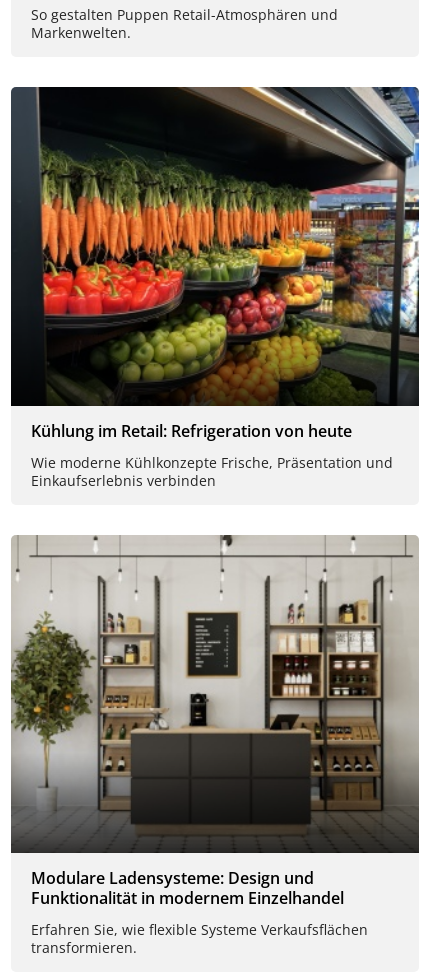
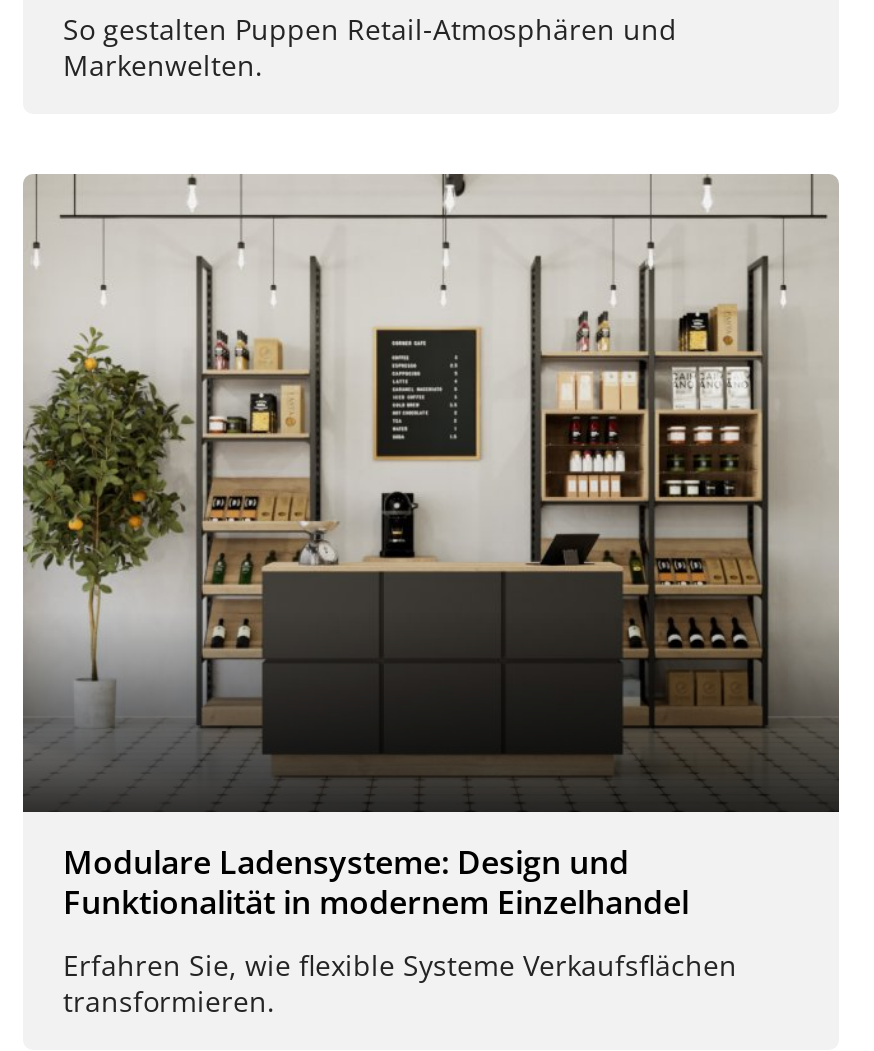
- [image]
- Kühlung im Retail: Refrigeration von heute
- Wie moderne Kühlkonzepte Frische, Präsentation und
- Einkaufserlebnis verbinden
